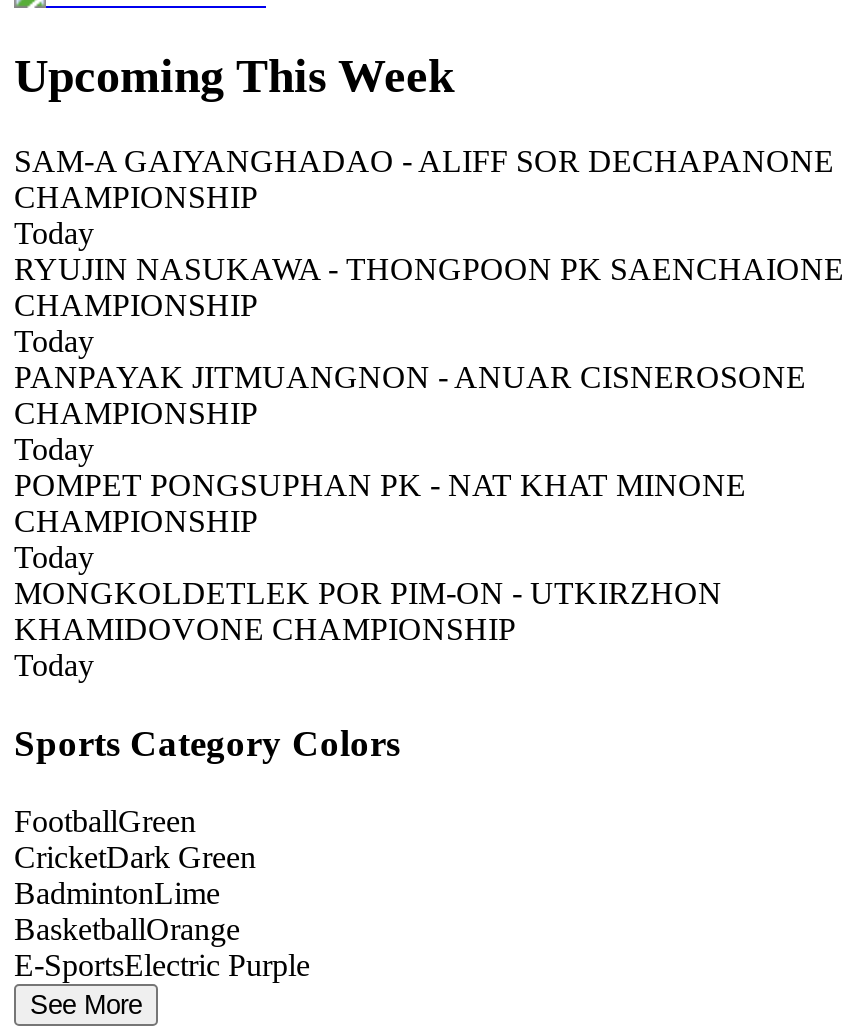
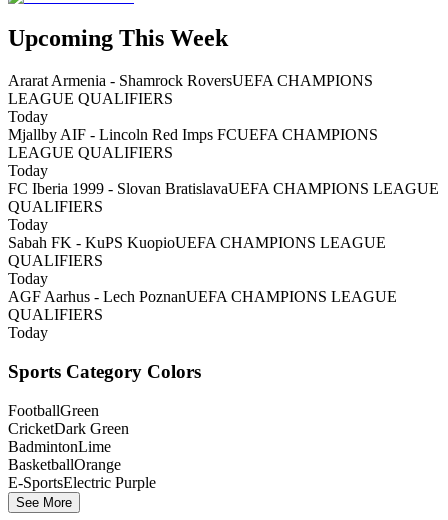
- SAM-A GAIYANGHADAO - ALIFF SOR DECHAPANONE
- CHAMPIONSHIP
+ Ararat Armenia - Shamrock RoversUEFA CHAMPIONS
+ LEAGUE QUALIFIERS

- RYUJIN NASUKAWA - THONGPOON PK SAENCHAIONE
- CHAMPIONSHIP
+ Mjallby AIF - Lincoln Red Imps FCUEFA CHAMPIONS
+ LEAGUE QUALIFIERS

- PANPAYAK JITMUANGNON - ANUAR CISNEROSONE
- CHAMPIONSHIP
+ FC Iberia 1999 - Slovan BratislavaUEFA CHAMPIONS LEAGUE
+ QUALIFIERS

- POMPET PONGSUPHAN PK - NAT KHAT MINONE
- CHAMPIONSHIP
+ Sabah FK - KuPS KuopioUEFA CHAMPIONS LEAGUE
+ QUALIFIERS

- MONGKOLDETLEK POR PIM-ON - UTKIRZHON
- KHAMIDOVONE CHAMPIONSHIP
+ AGF Aarhus - Lech PoznanUEFA CHAMPIONS LEAGUE
+ QUALIFIERS
